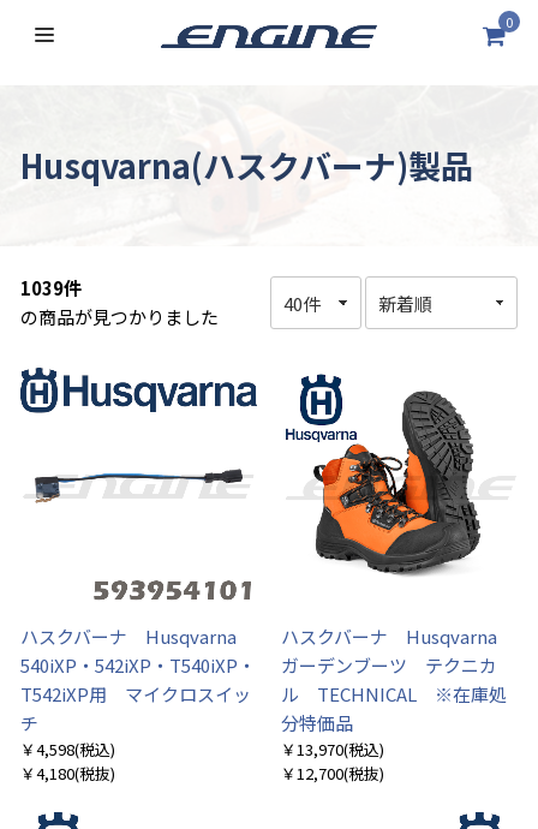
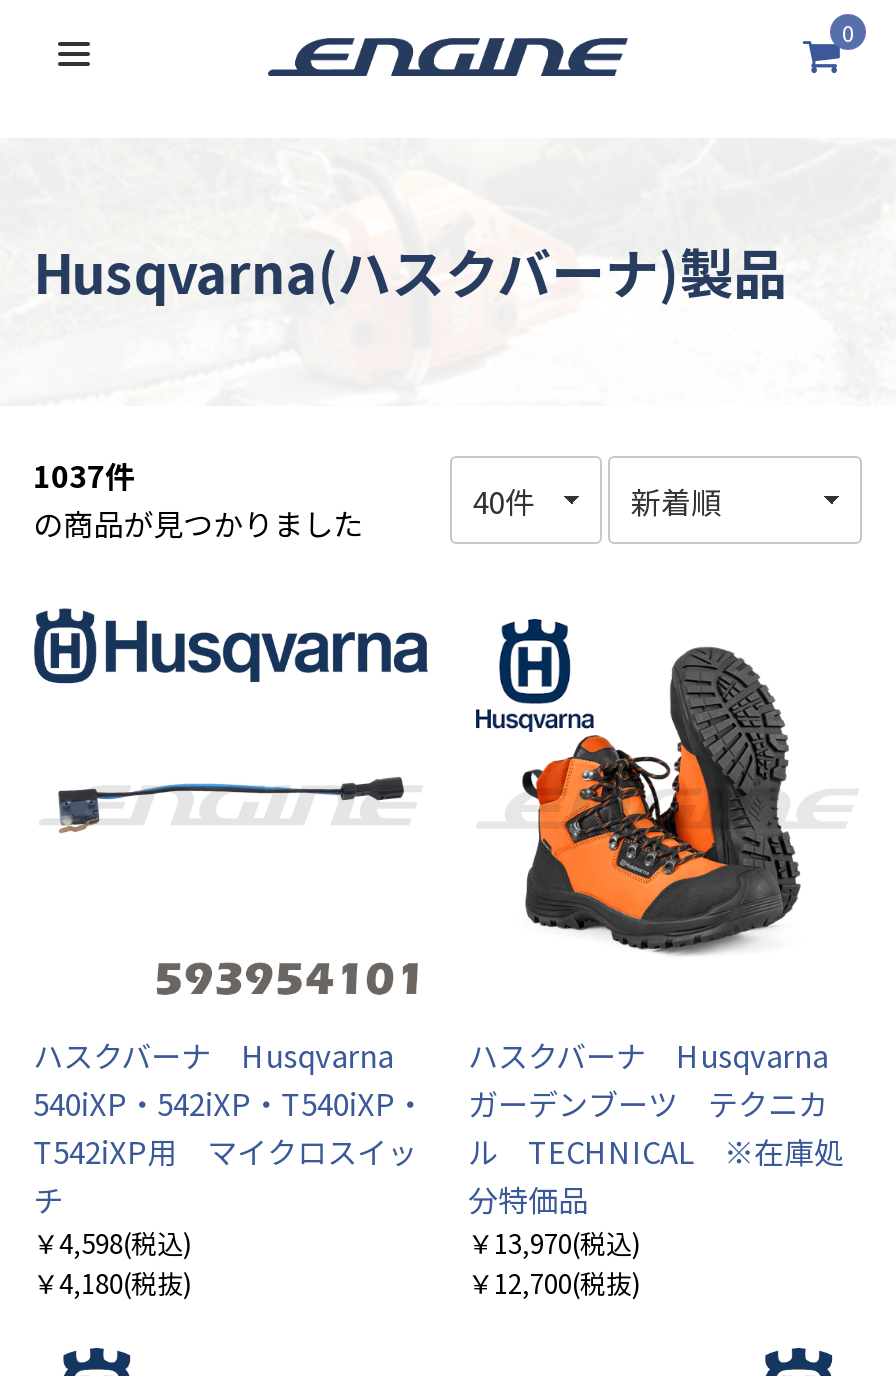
- 1039件
+ 1037件
